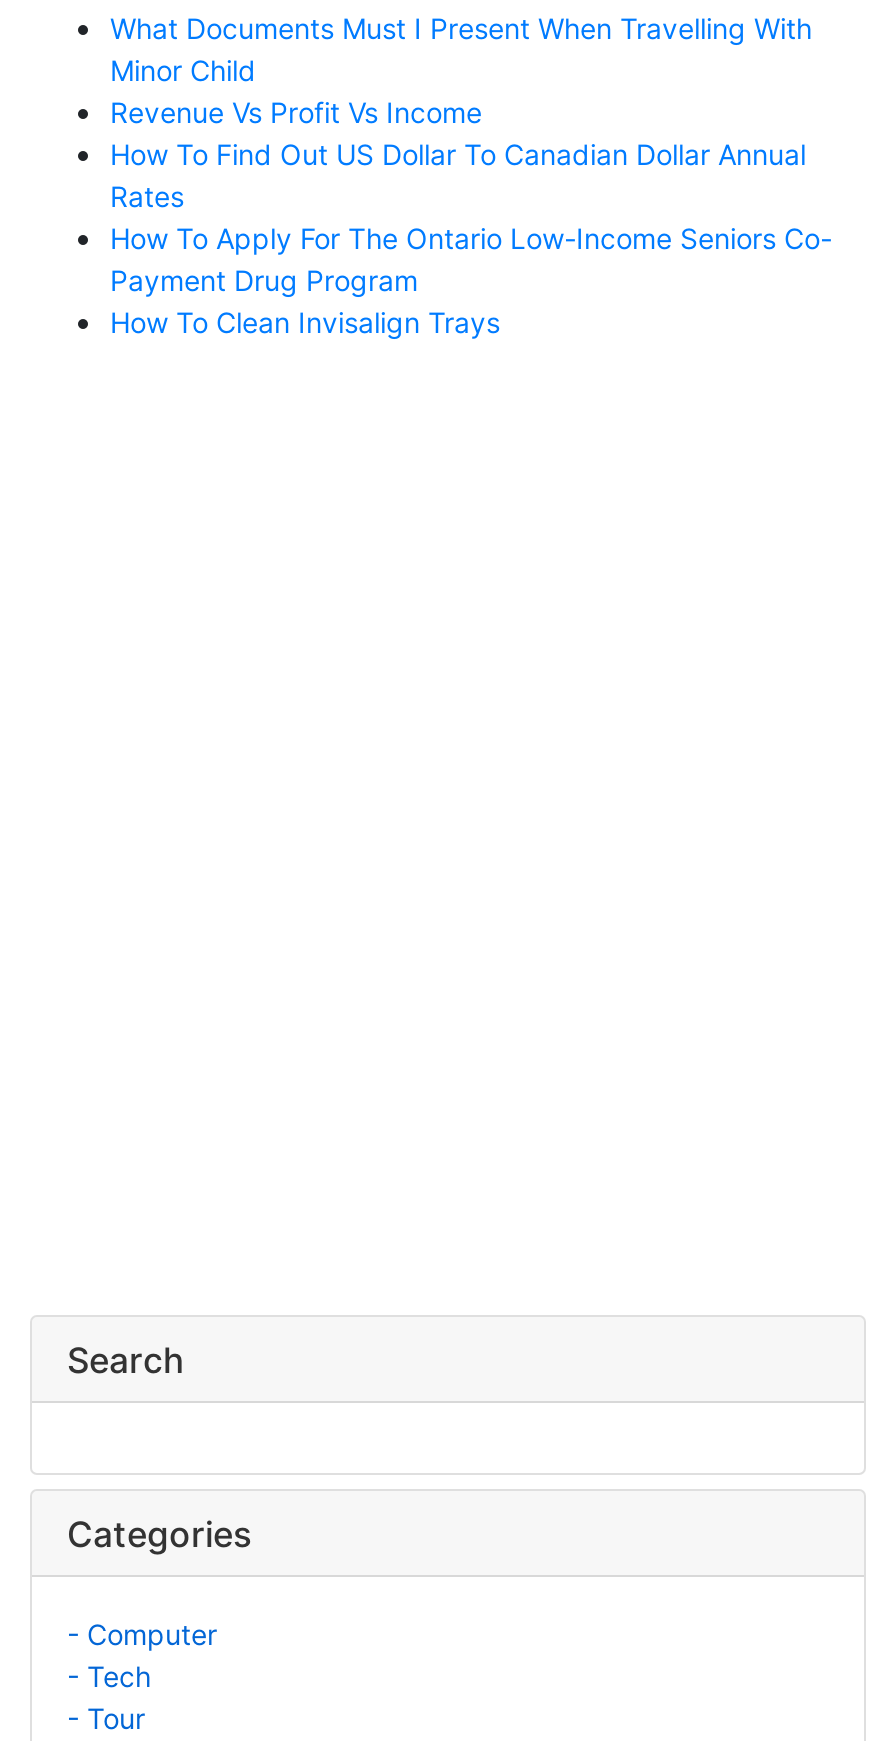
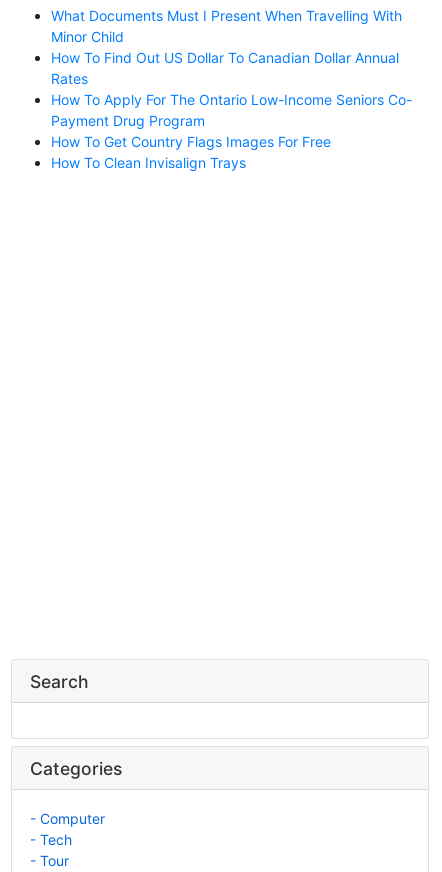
- Revenue Vs Profit Vs Income

moved up: How To Find Out US Dollar To Canadian Dollar Annual | Rates | How To Apply For The Ontario Low-Income Seniors Co- | Payment Drug Program

+ How To Get Country Flags Images For Free
